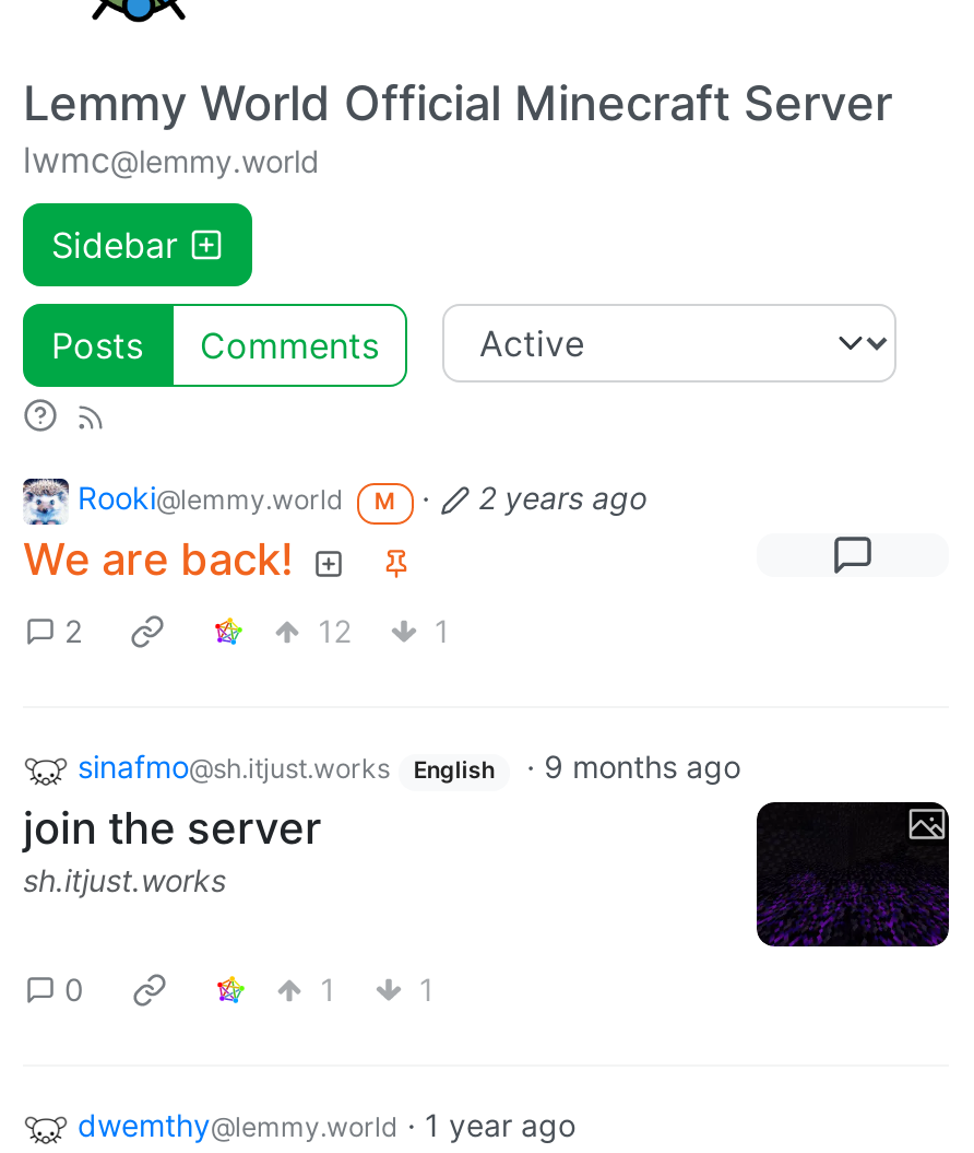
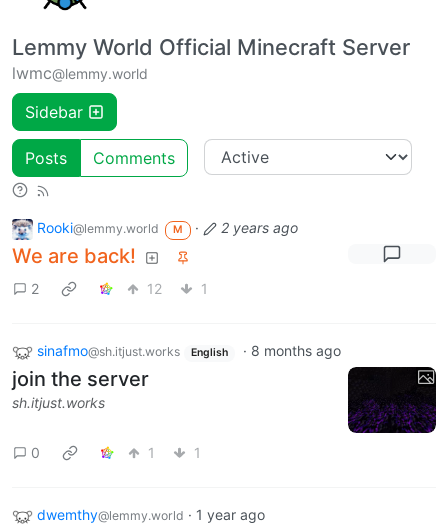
- sinafmo@sh.itjust.works English · 9 months ago
+ sinafmo@sh.itjust.works English · 8 months ago
